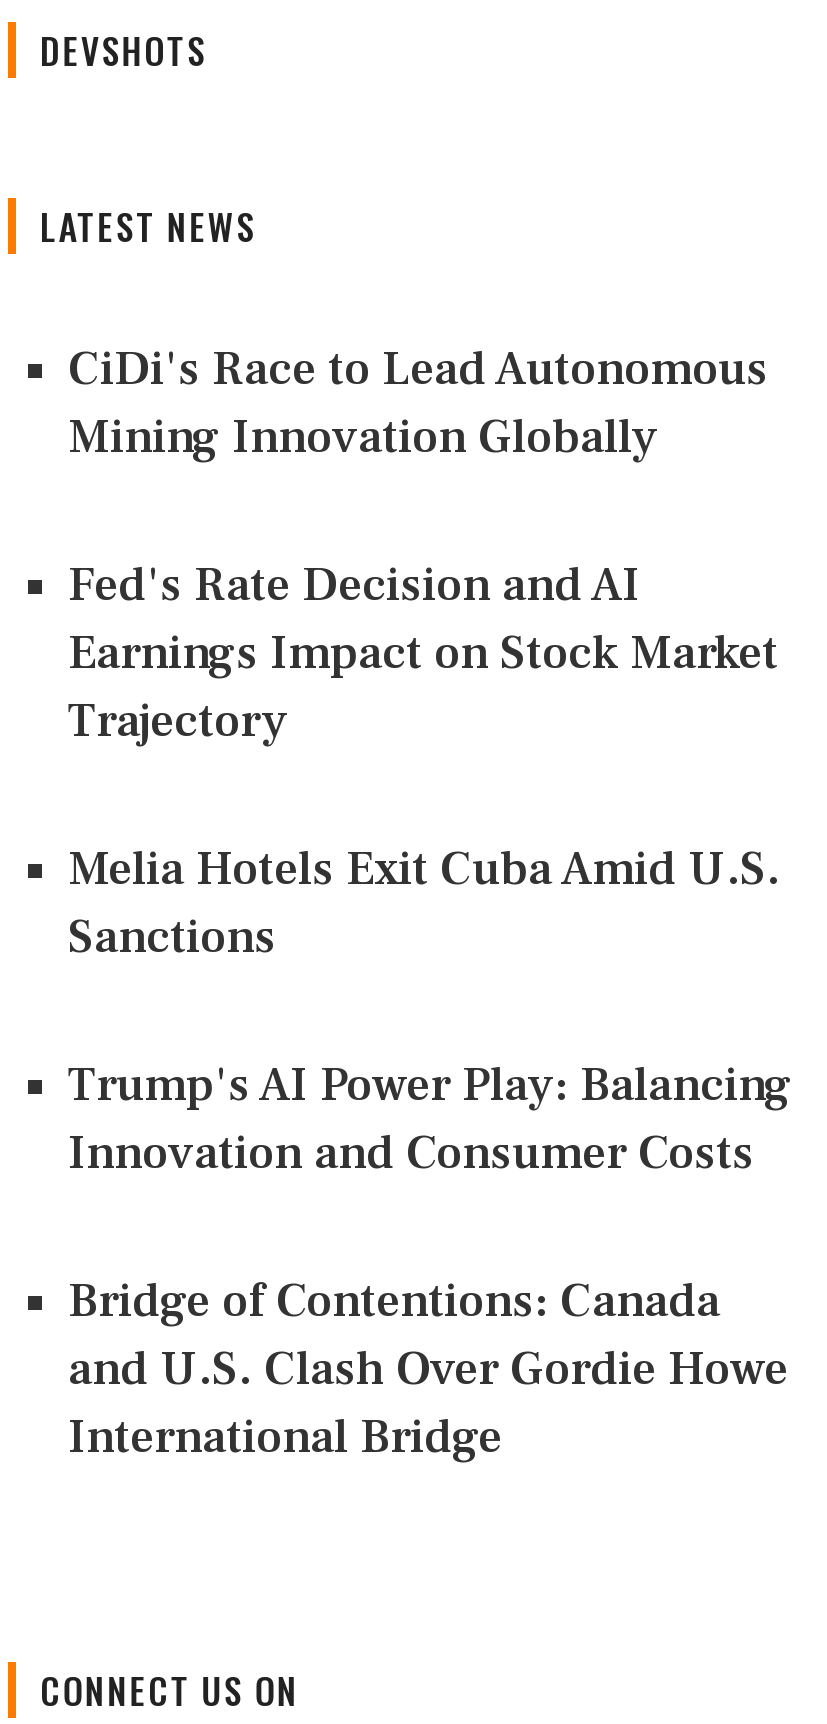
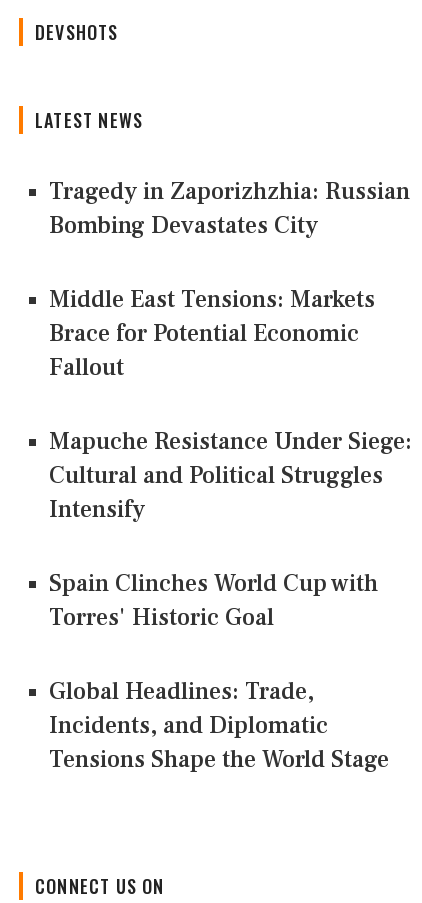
- CiDi's Race to Lead Autonomous
- Mining Innovation Globally
+ Tragedy in Zaporizhzhia: Russian
+ Bombing Devastates City

- Fed's Rate Decision and AI
- Earnings Impact on Stock Market
- Trajectory
+ Middle East Tensions: Markets
+ Brace for Potential Economic
+ Fallout

- Melia Hotels Exit Cuba Amid U.S.
- Sanctions
+ Mapuche Resistance Under Siege:
+ Cultural and Political Struggles
+ Intensify

- Trump's AI Power Play: Balancing
- Innovation and Consumer Costs
+ Spain Clinches World Cup with
+ Torres' Historic Goal

- Bridge of Contentions: Canada
- and U.S. Clash Over Gordie Howe
- International Bridge
+ Global Headlines: Trade,
+ Incidents, and Diplomatic
+ Tensions Shape the World Stage
